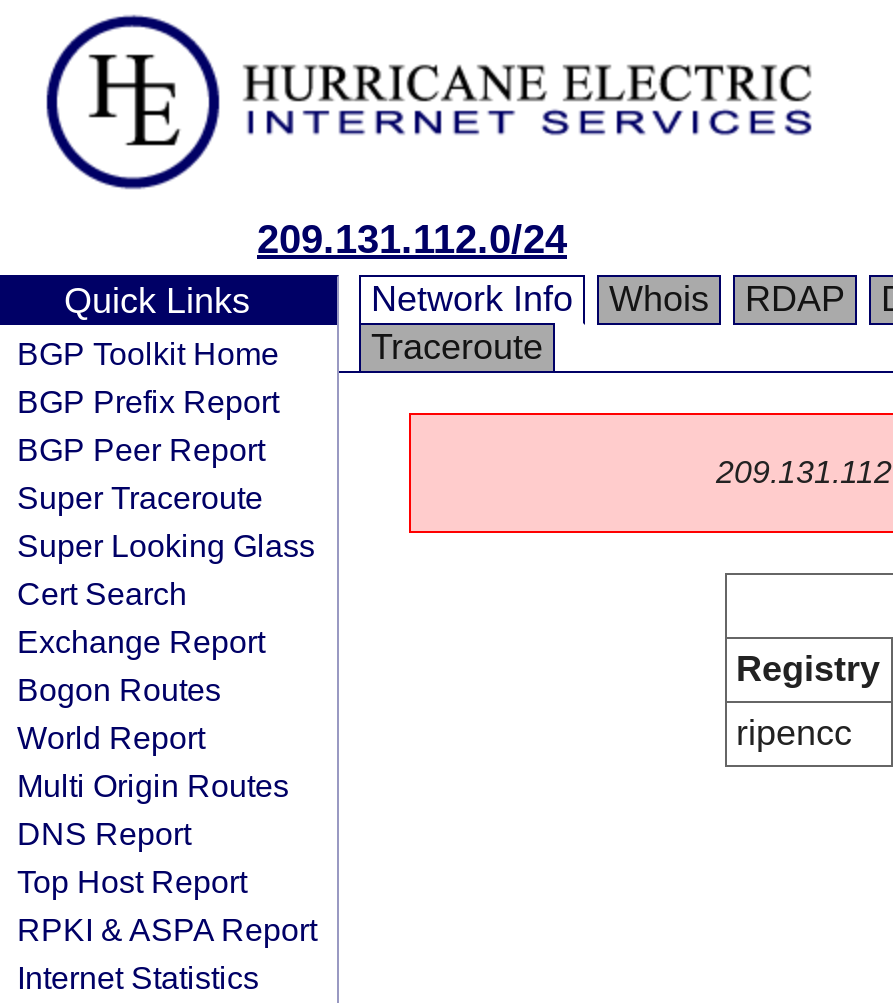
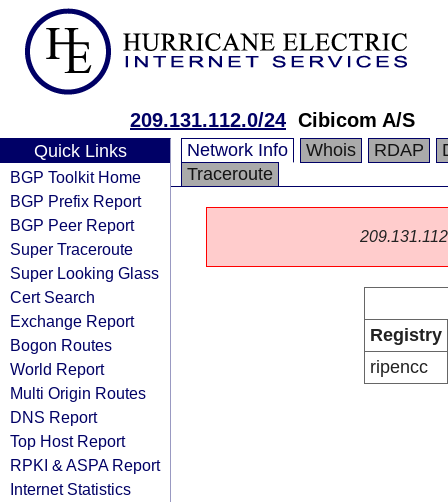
- 209.131.112.0/24
+ 209.131.112.0/24 Cibicom A/S
